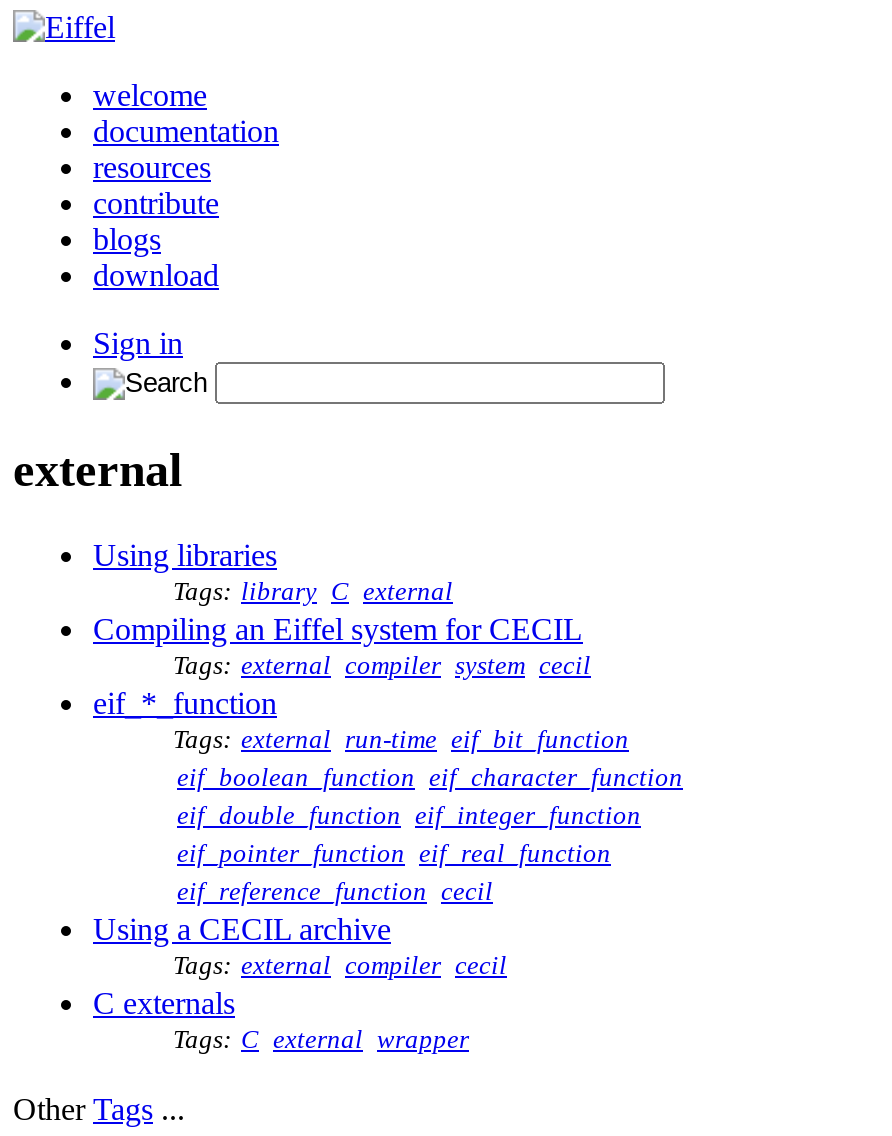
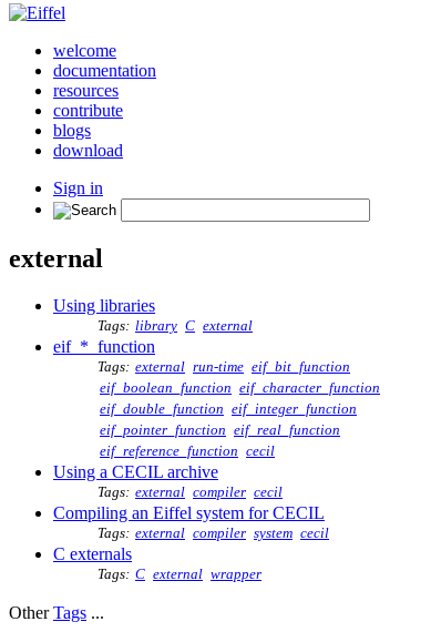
moved down: Compiling an Eiffel system for CECIL | Tags: external compiler system cecil

moved up: eif_*_function | Tags: external run-time eif_bit_function | eif_boolean_function eif_character_function | eif_double_function eif_integer_function | eif_pointer_function eif_real_function | eif_reference_function cecil | Using a CECIL archive | Tags: external compiler cecil
